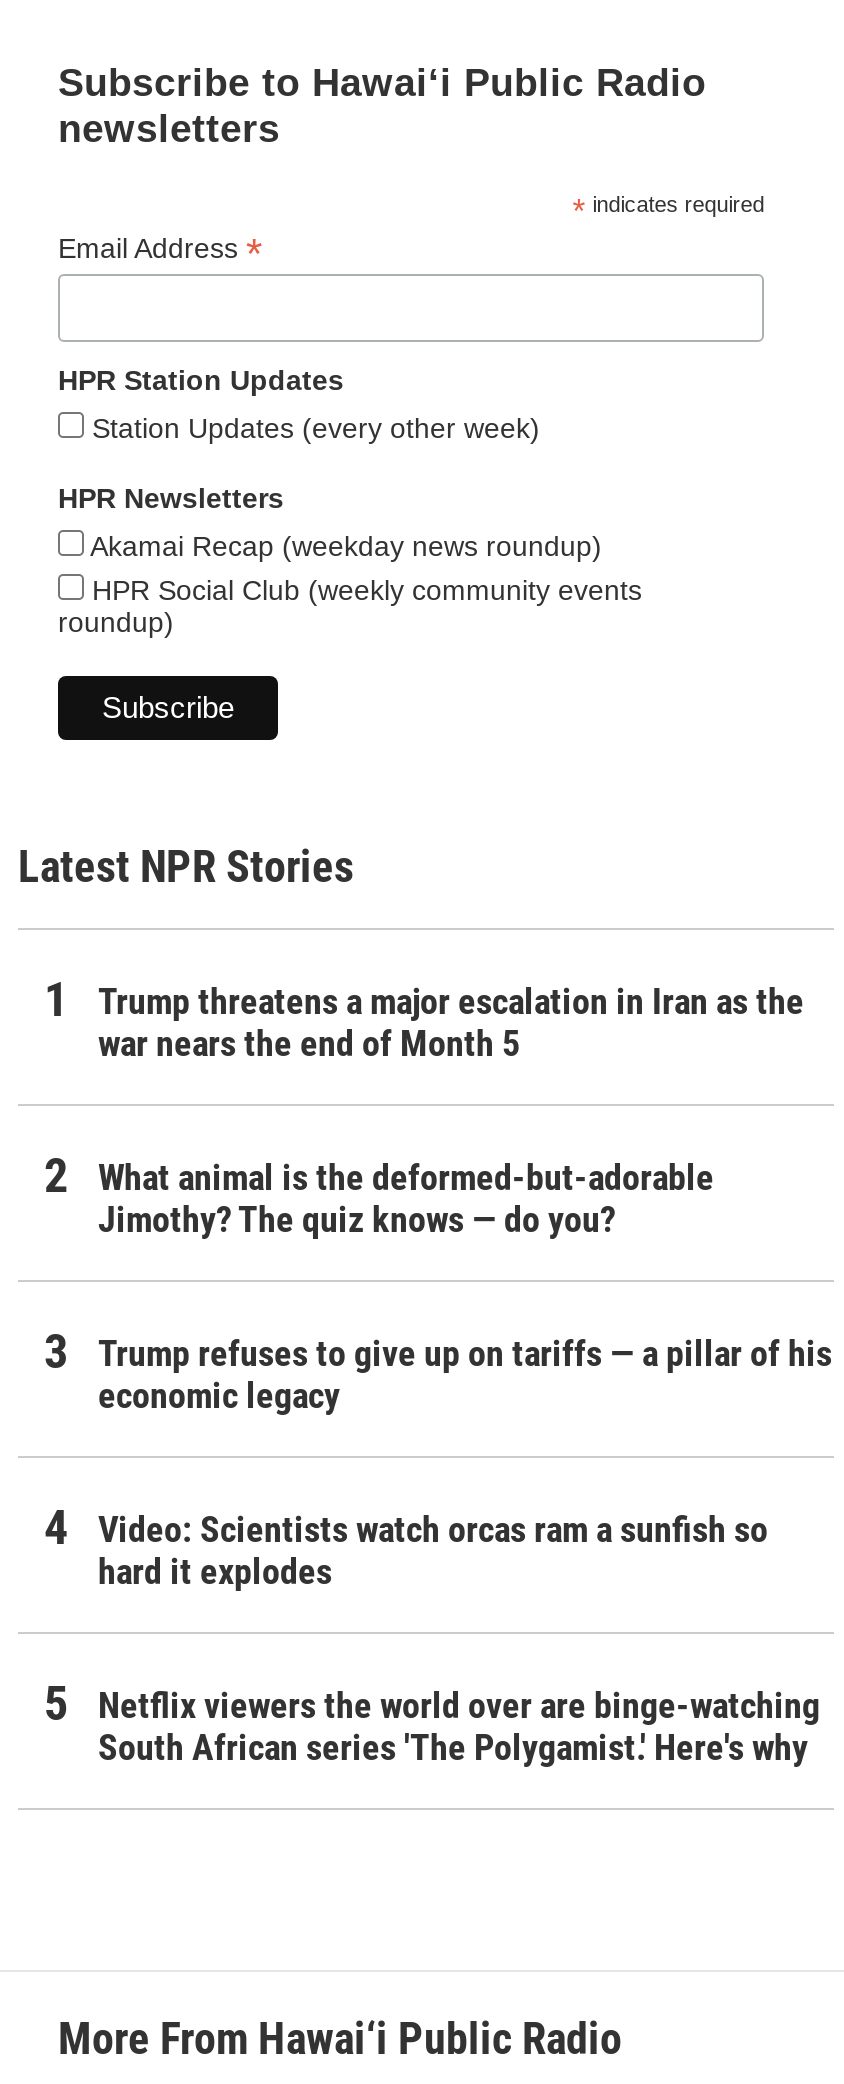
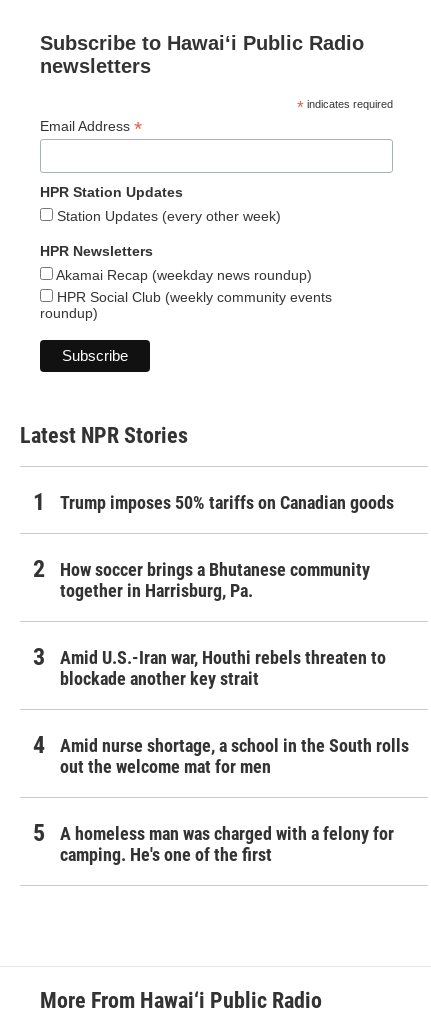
- Trump threatens a major escalation in Iran as the
- war nears the end of Month 5
+ Trump imposes 50% tariffs on Canadian goods

- What animal is the deformed-but-adorable
- Jimothy? The quiz knows — do you?
+ How soccer brings a Bhutanese community
+ together in Harrisburg, Pa.

- Trump refuses to give up on tariffs — a pillar of his
- economic legacy
+ Amid U.S.-Iran war, Houthi rebels threaten to
+ blockade another key strait

- Video: Scientists watch orcas ram a sunfish so
- hard it explodes
+ Amid nurse shortage, a school in the South rolls
+ out the welcome mat for men

- Netflix viewers the world over are binge-watching
- South African series 'The Polygamist.' Here's why
+ A homeless man was charged with a felony for
+ camping. He's one of the first
